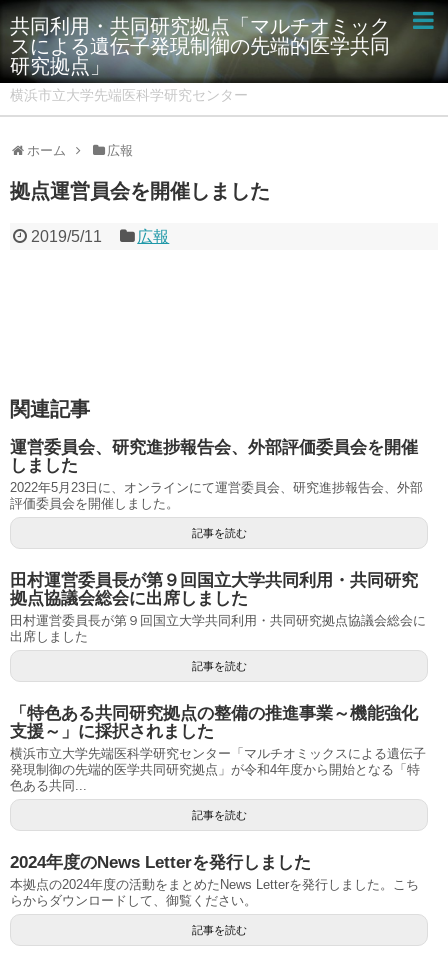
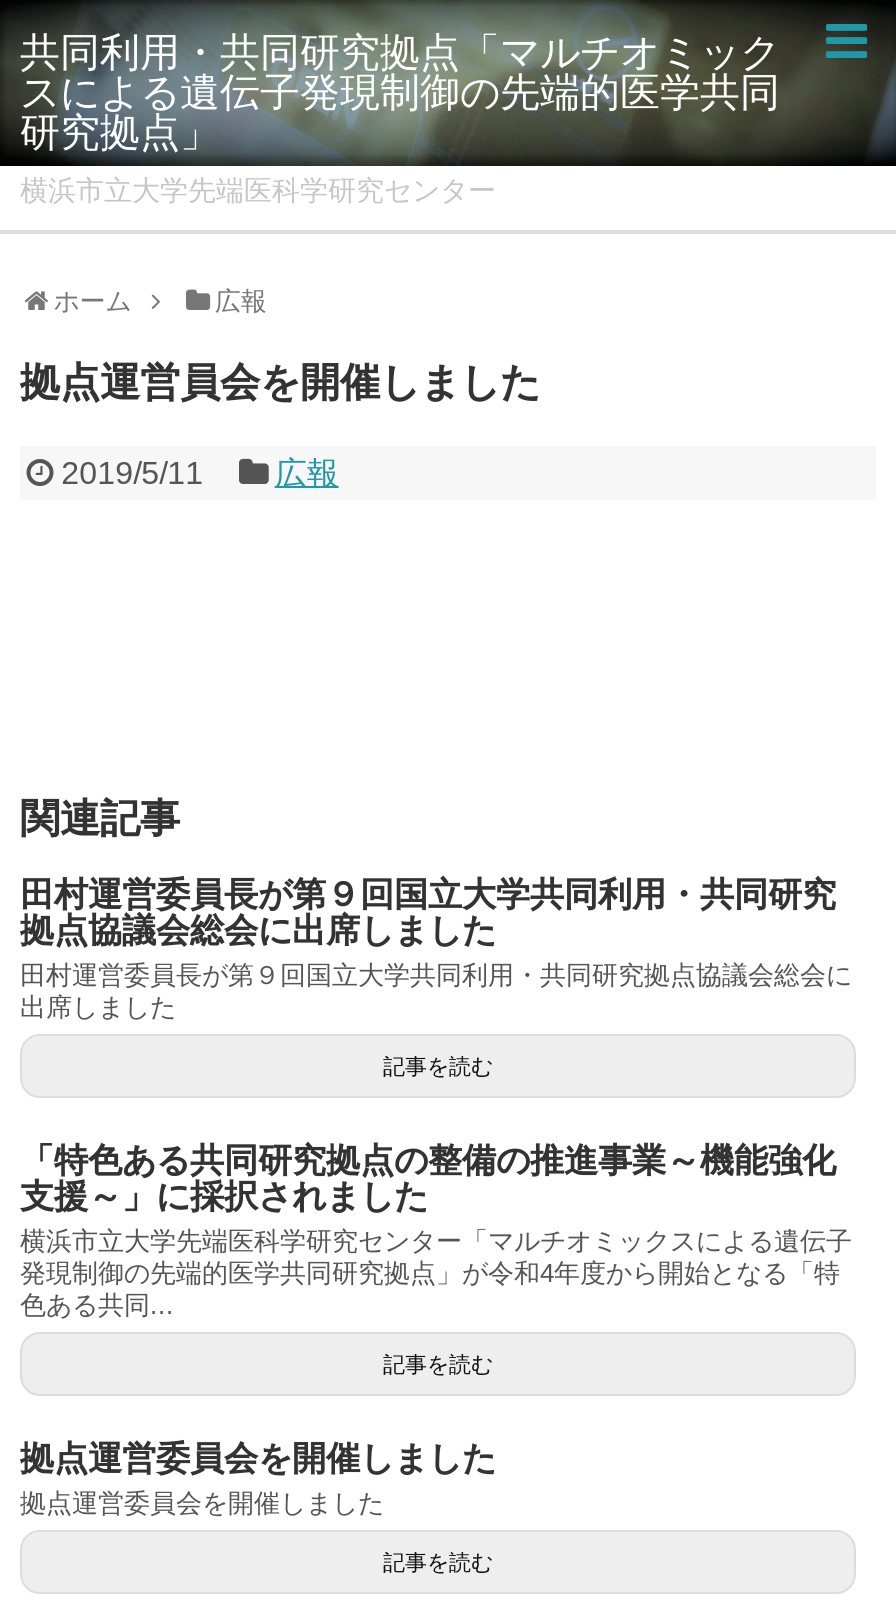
- 運営委員会、研究進捗報告会、外部評価委員会を開催
- しました
- 2022年5月23日に、オンラインにて運営委員会、研究進捗報告会、外部
- 評価委員会を開催しました。
- 記事を読む

- 2024年度のNews Letterを発行しました
- 本拠点の2024年度の活動をまとめたNews Letterを発行しました。こち
- らからダウンロードして、御覧ください。
+ 拠点運営委員会を開催しました
+ 拠点運営委員会を開催しました
